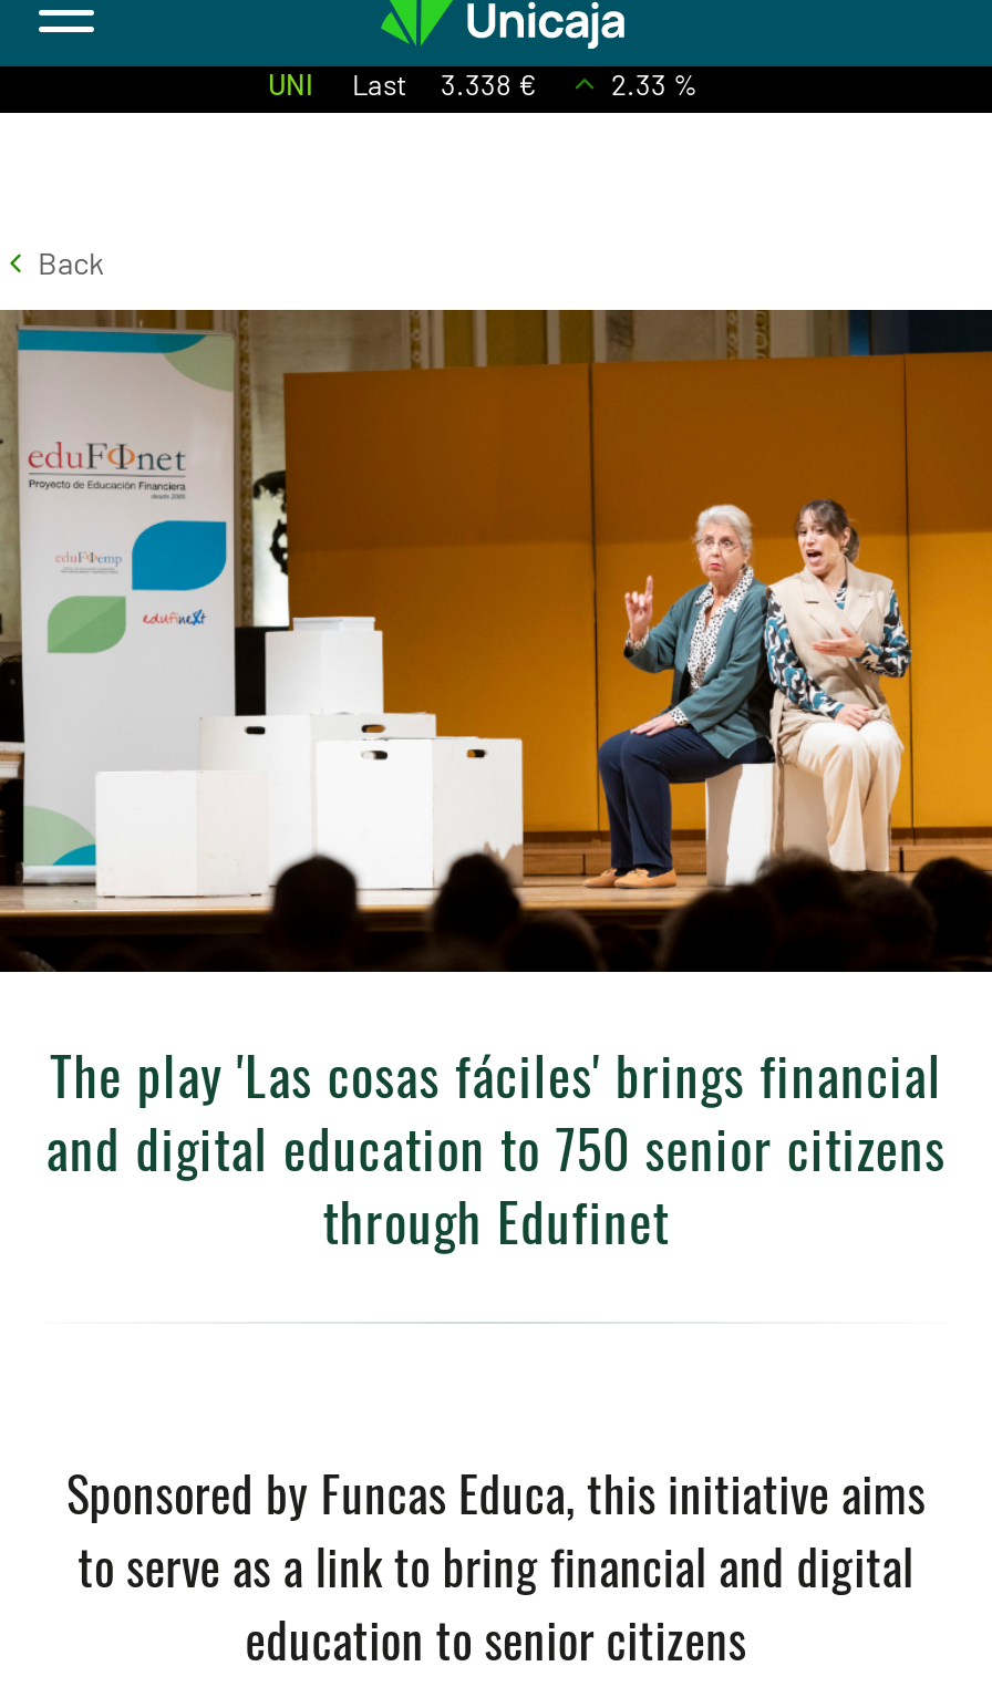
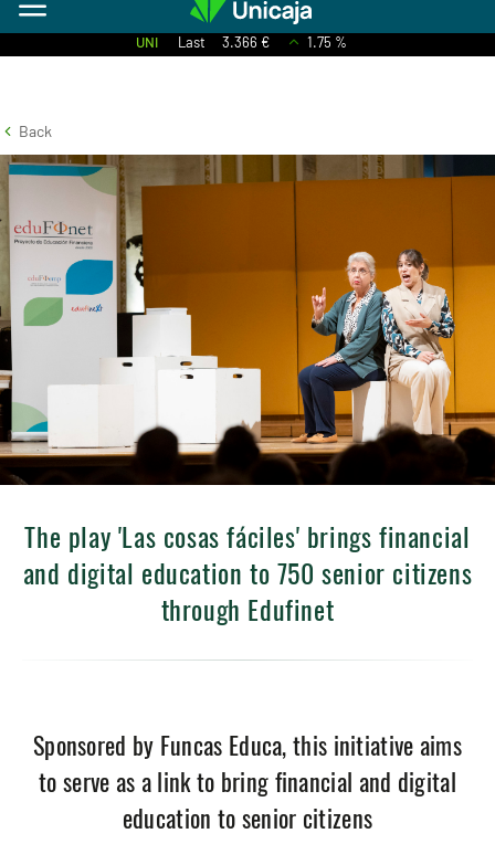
- UNI Last 3.338 €
+ UNI Last 3.366 €

- 2.33 %
+ 1.75 %
